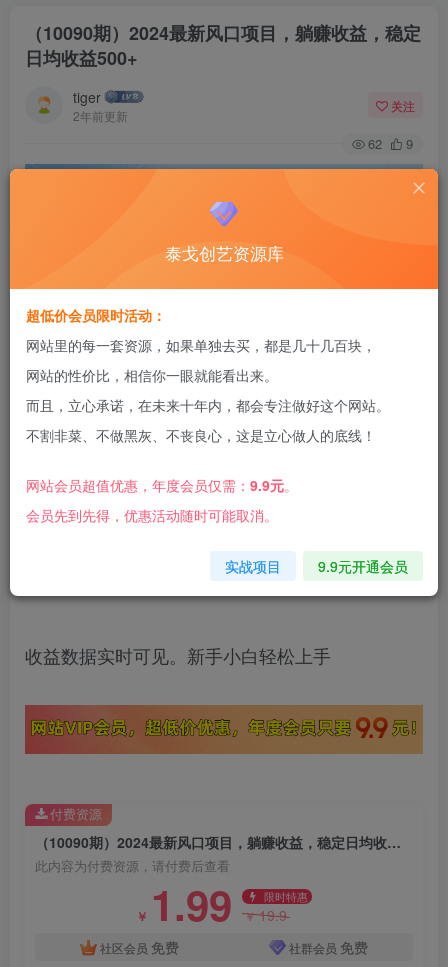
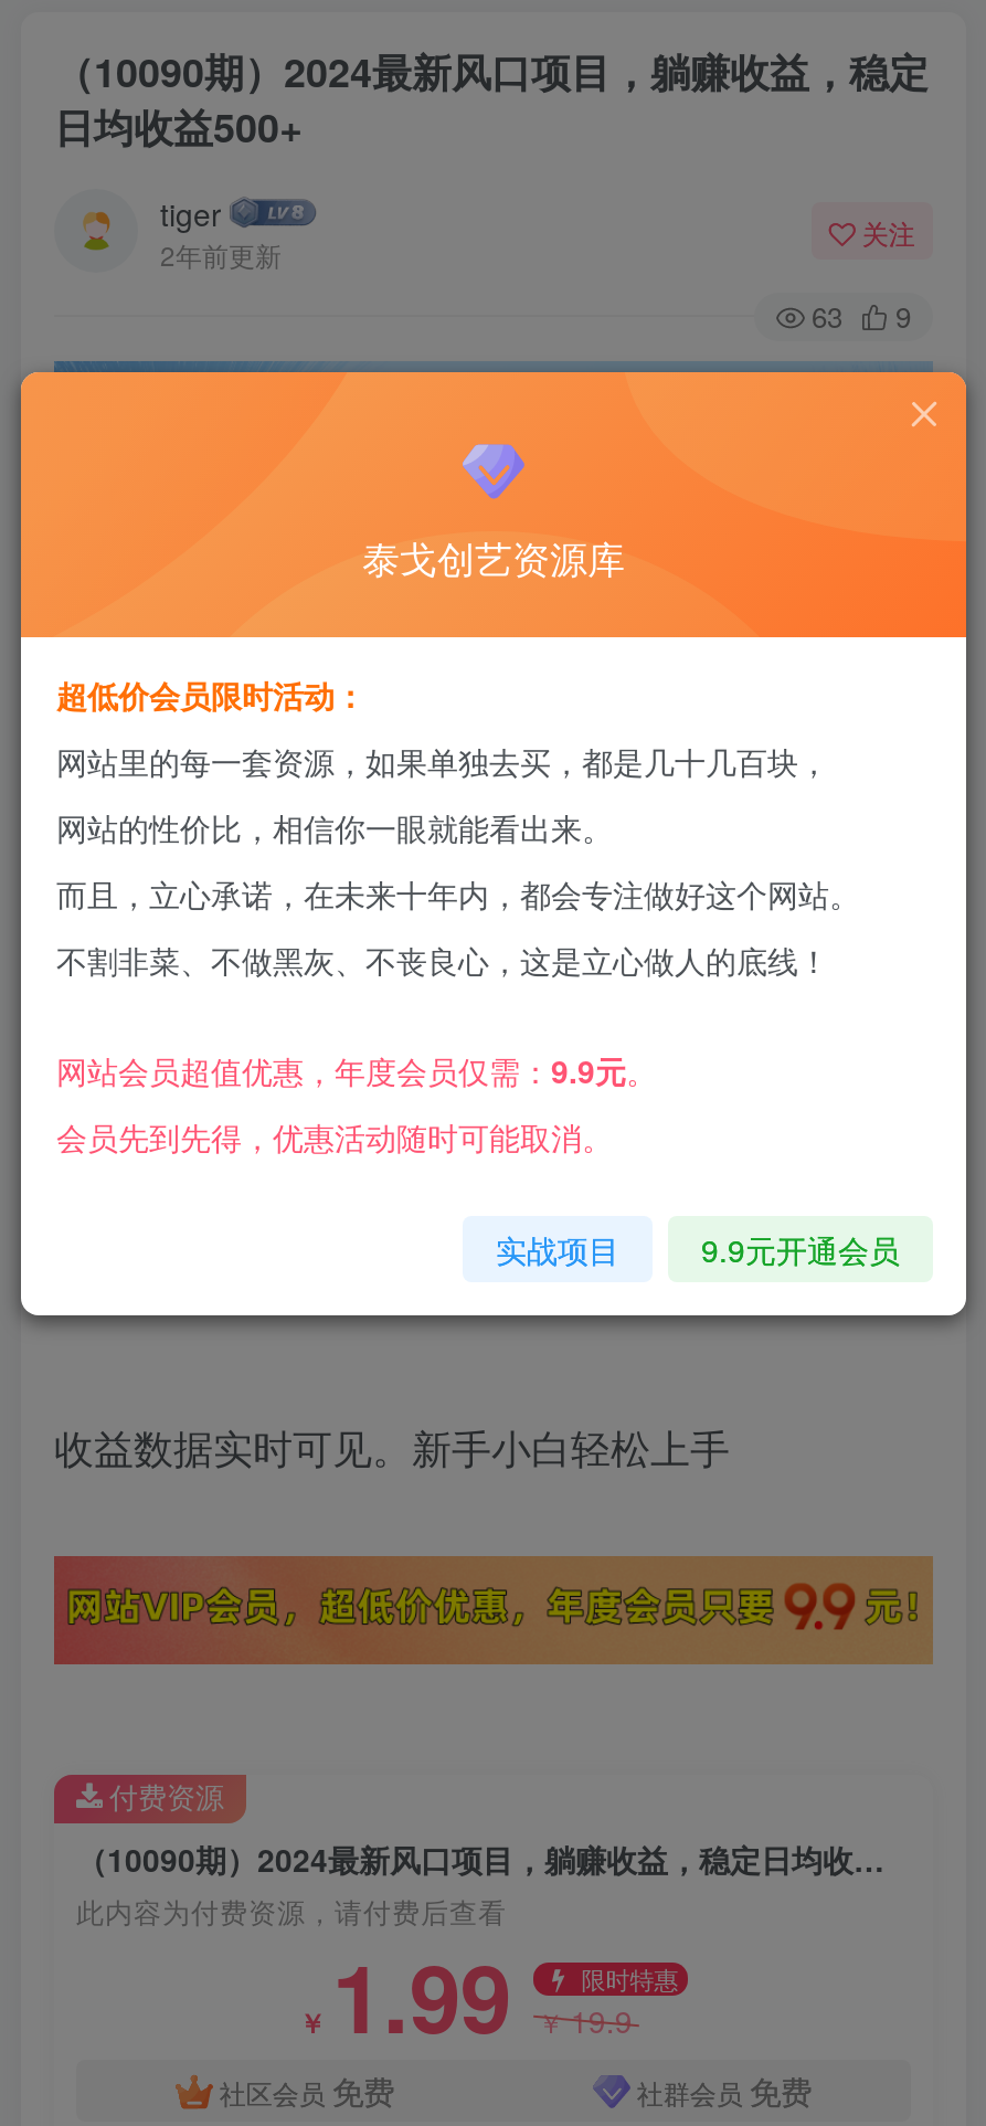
- 62 9
+ 63 9
